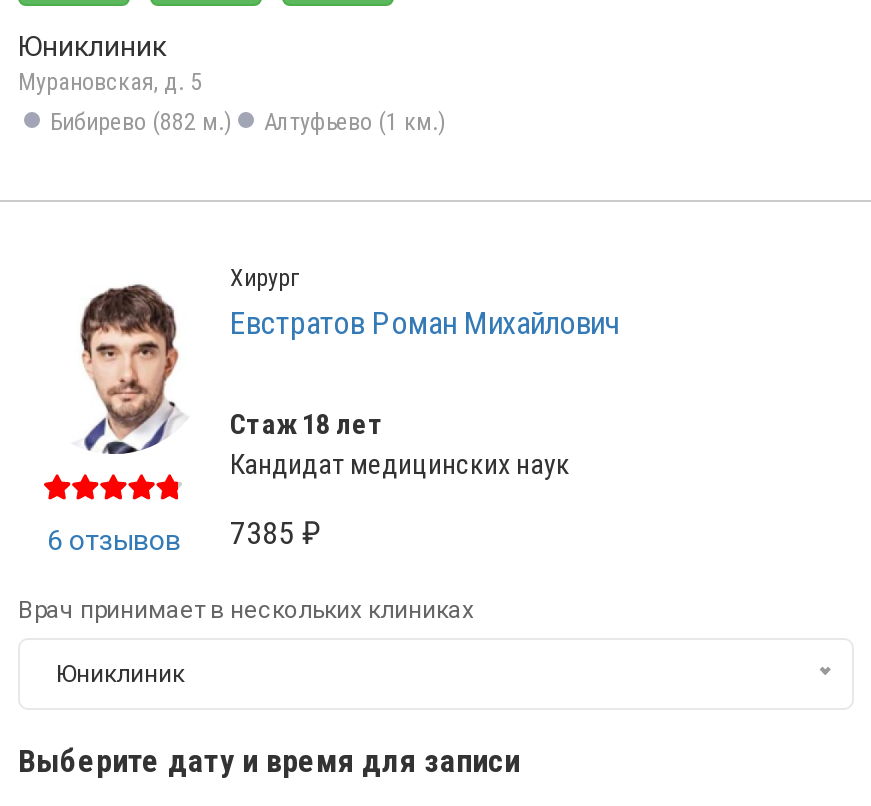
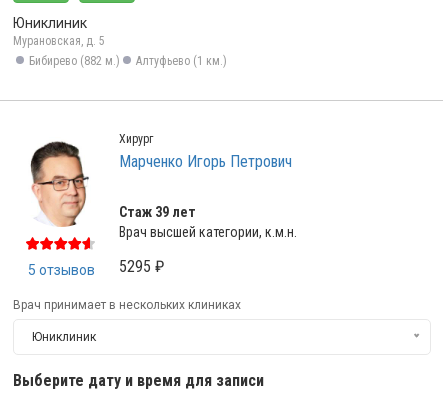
- [image]
- Евстратов Роман Михайлович
+ [image]
+ Марченко Игорь Петрович

- Стаж 18 лет
- Кандидат медицинских наук
+ Стаж 39 лет
+ Врач высшей категории, к.м.н.

- 6 отзывов
+ 5 отзывов

- 7385 ₽
+ 5295 ₽
